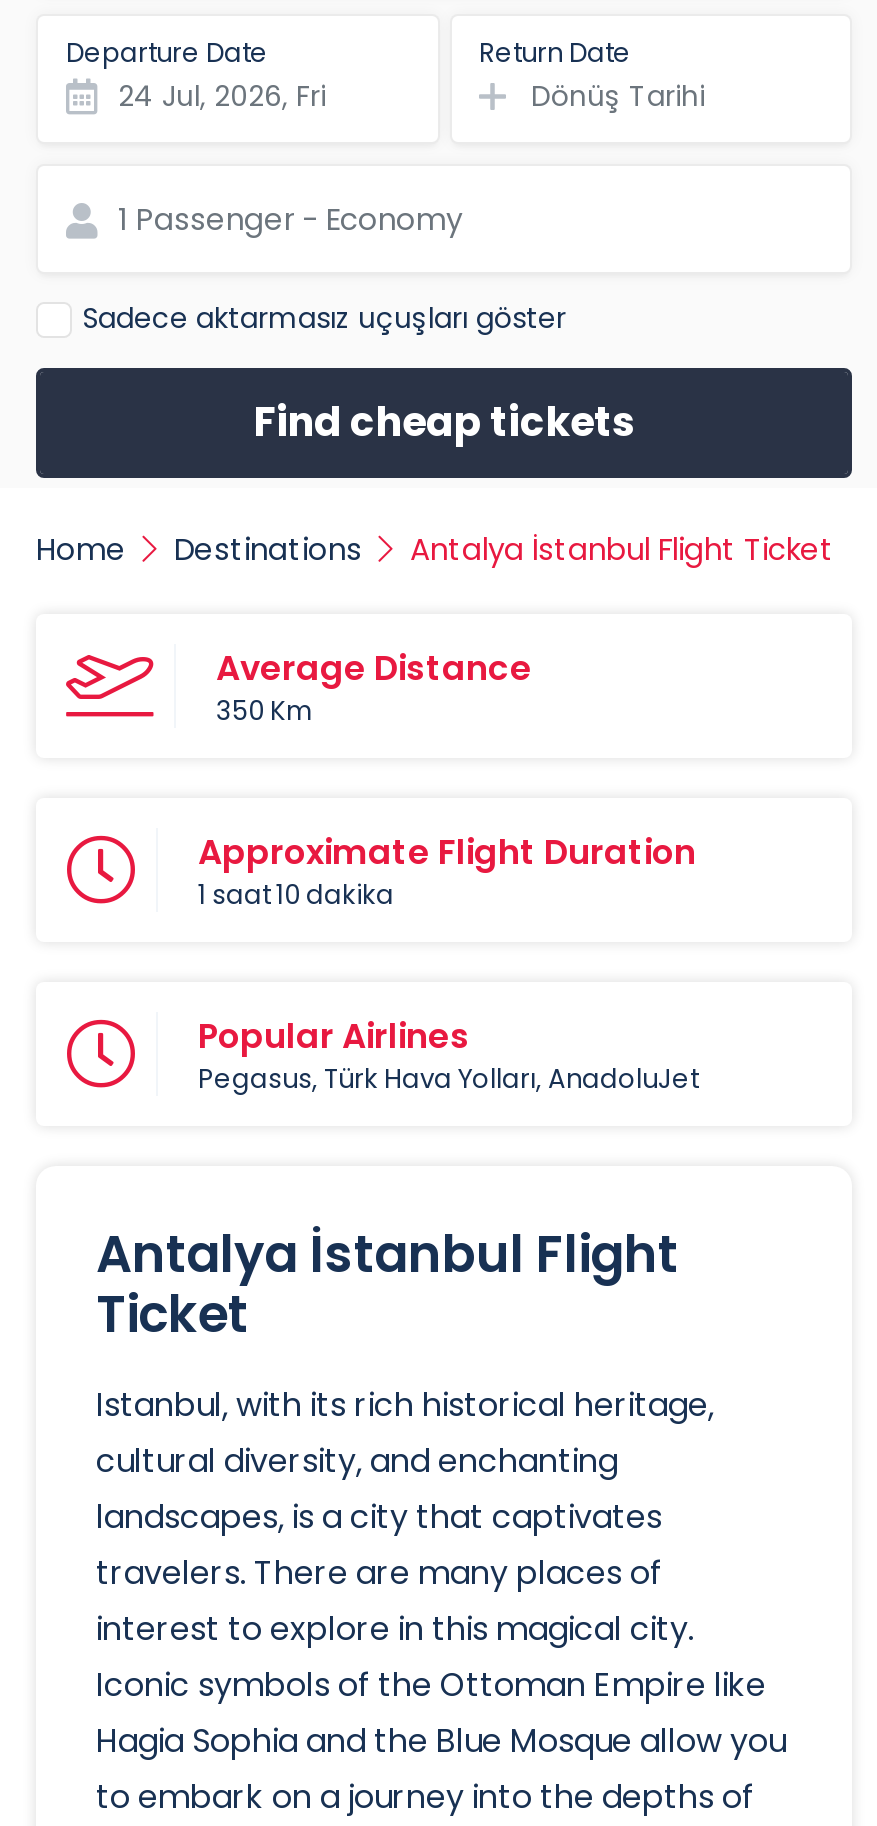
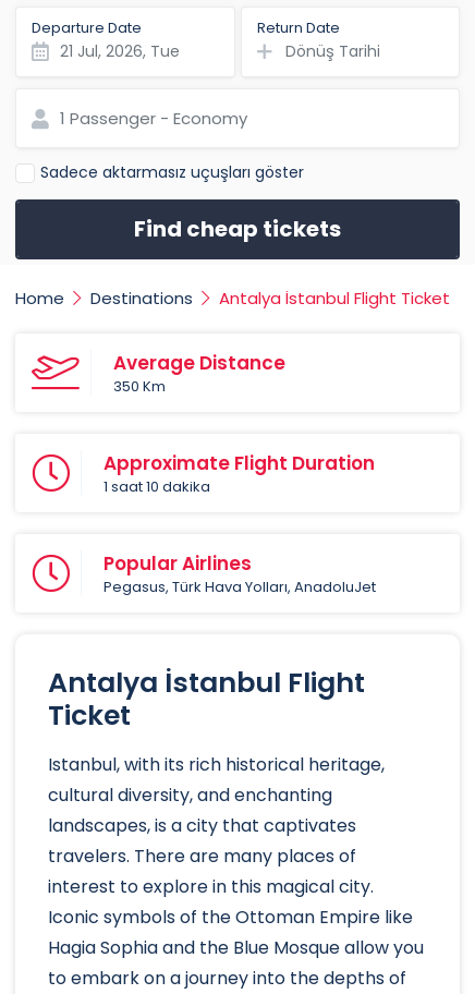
- 24 Jul, 2026, Fri
+ 21 Jul, 2026, Tue
